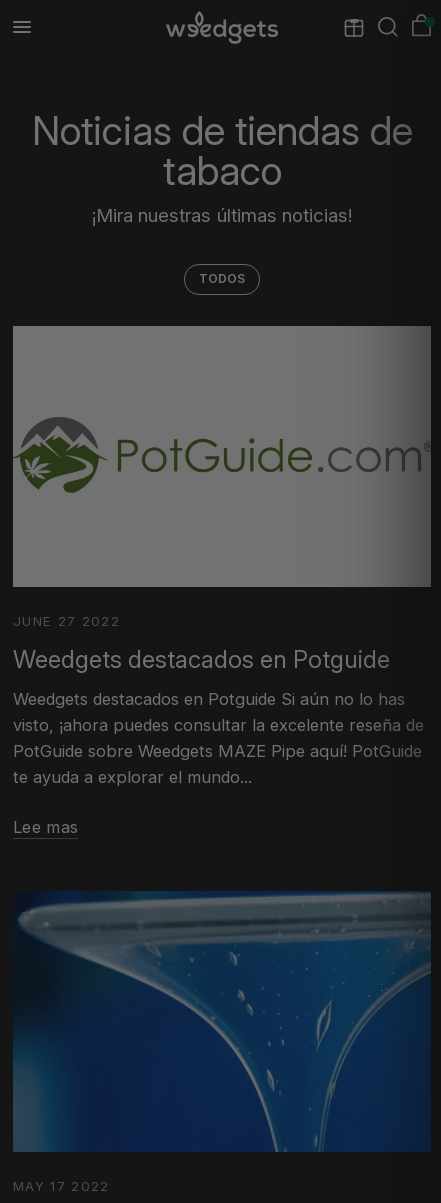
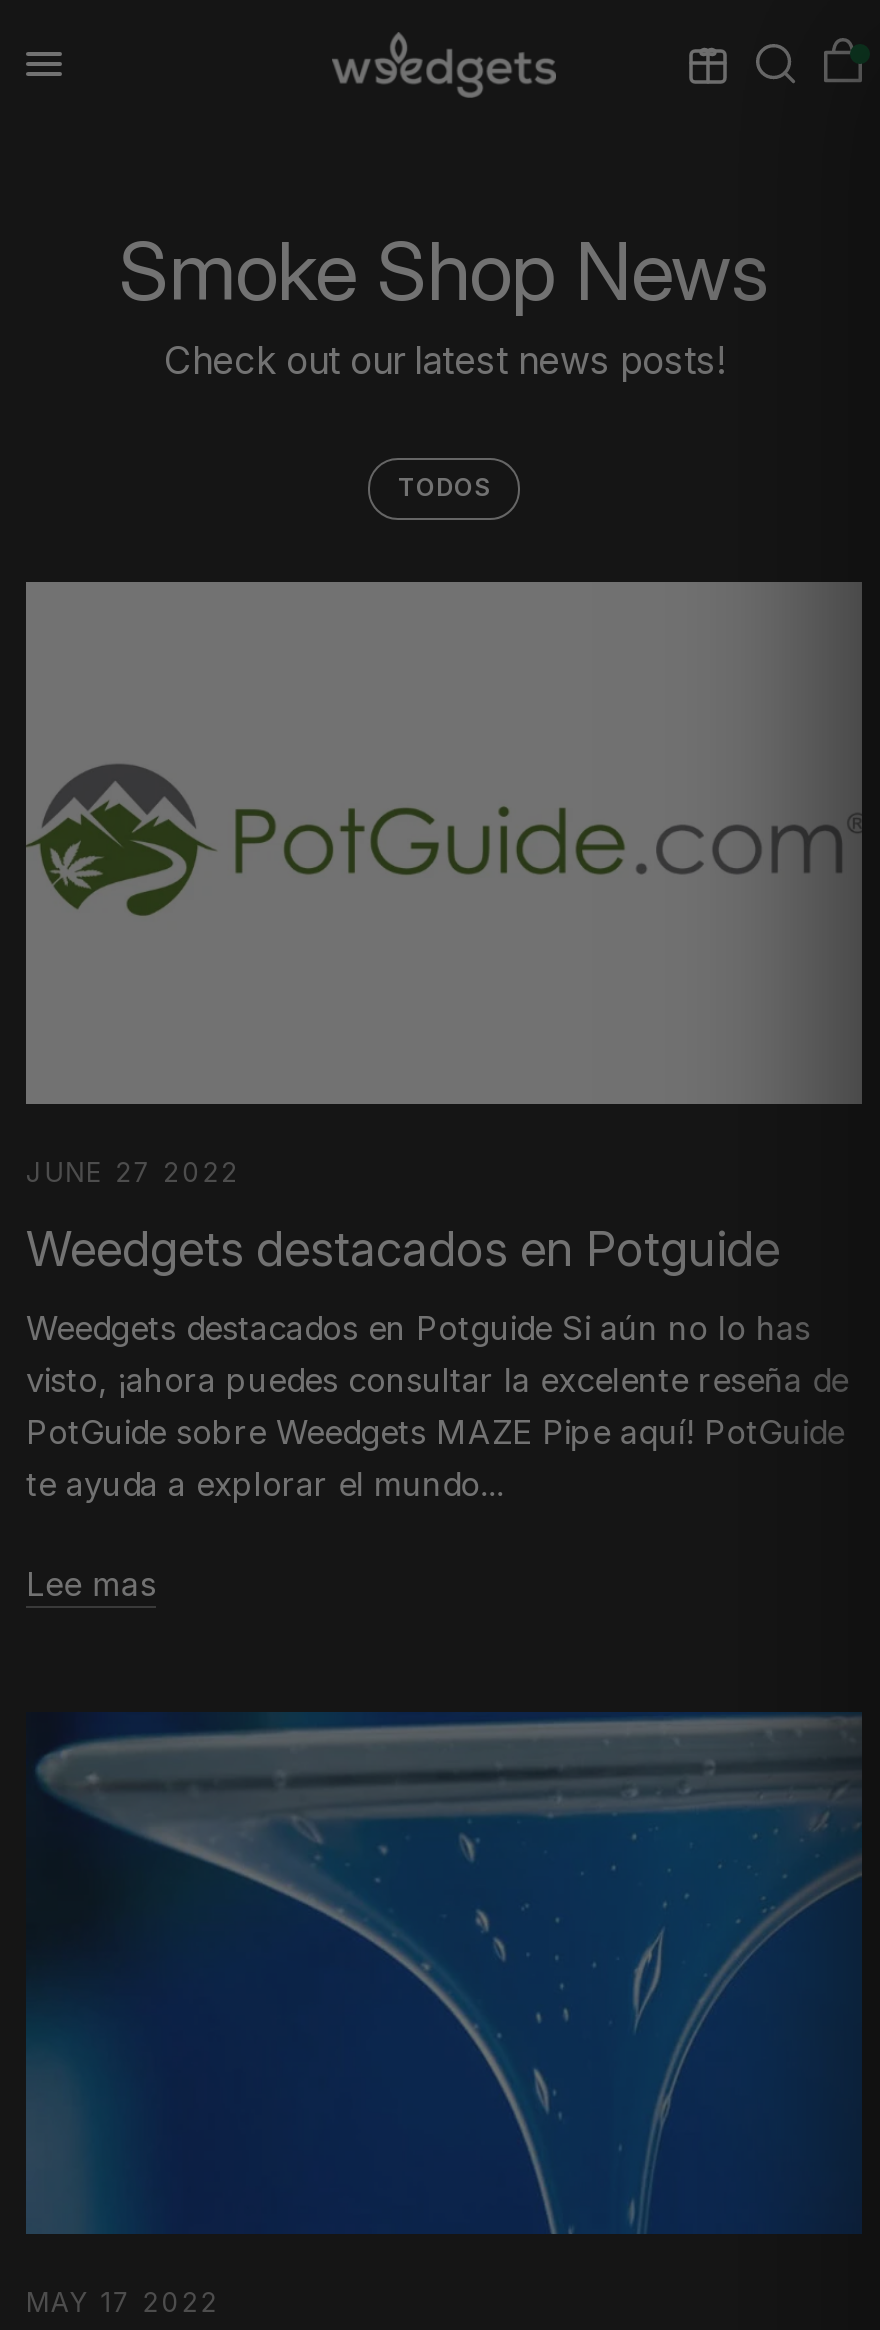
- Noticias de tiendas de
- tabaco
- ¡Mira nuestras últimas noticias!
+ Smoke Shop News
+ Check out our latest news posts!
